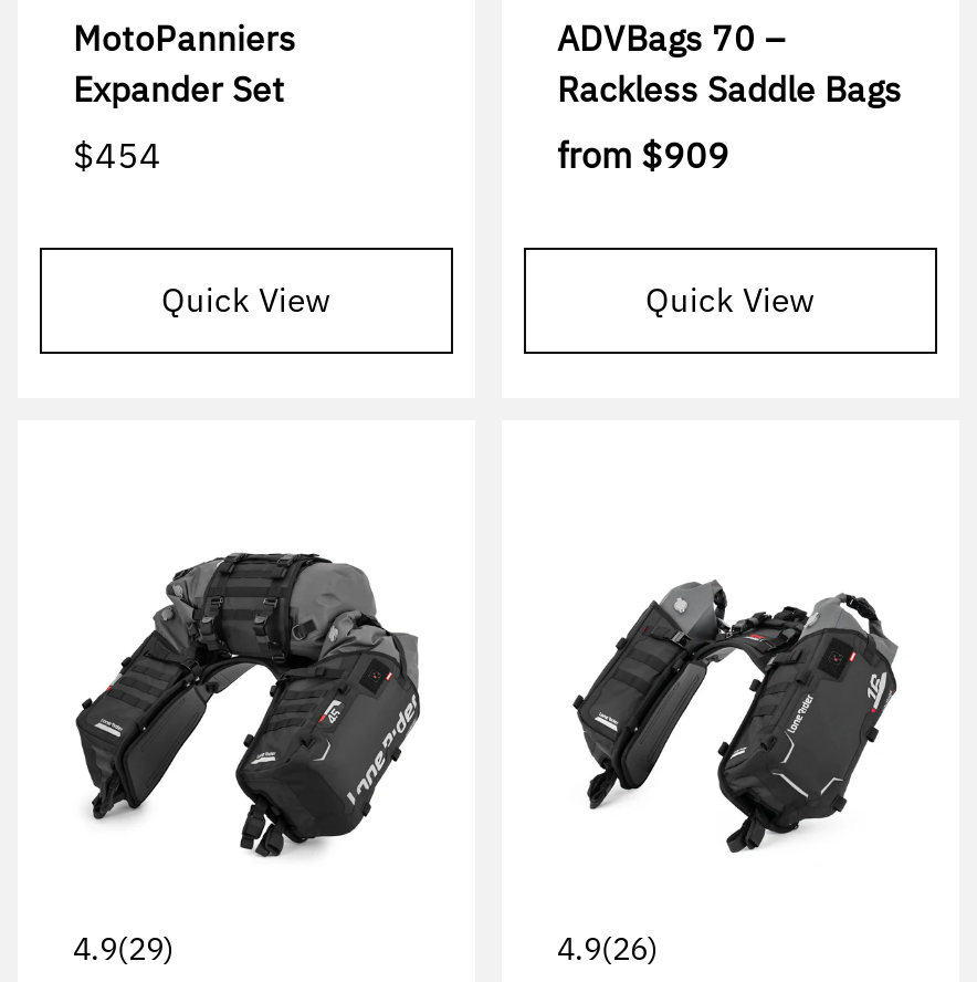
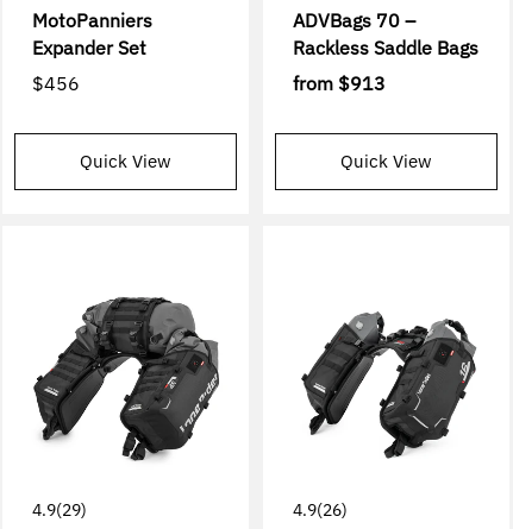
- $454
+ $456

- from $909
+ from $913
